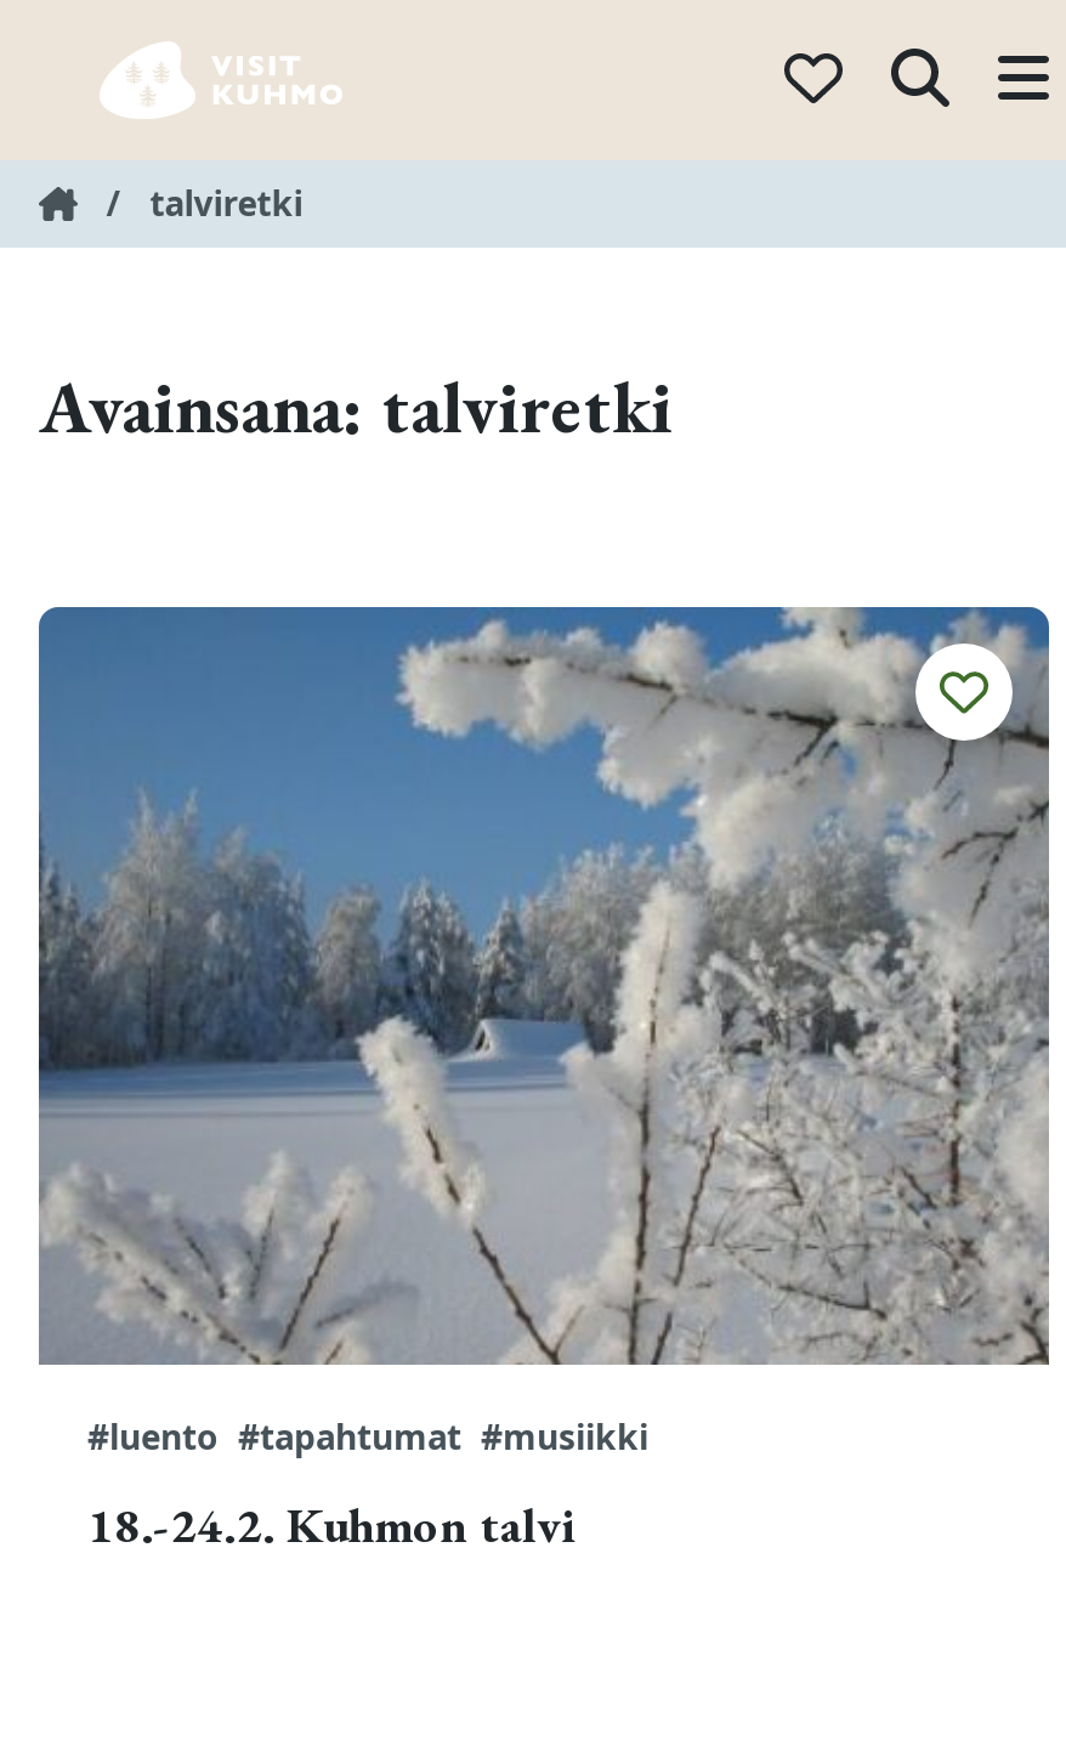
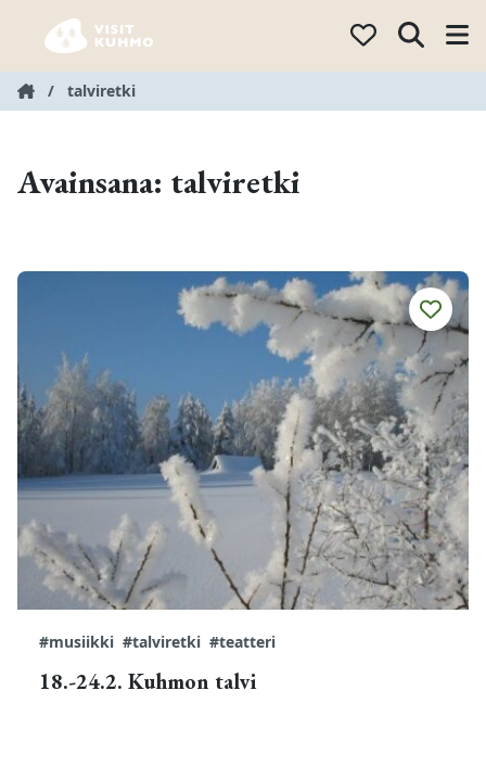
- #luento #tapahtumat #musiikki
+ #musiikki #talviretki #teatteri
